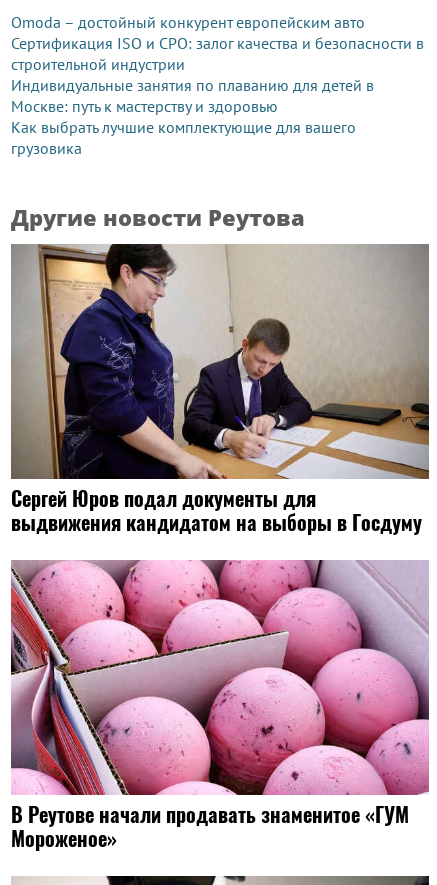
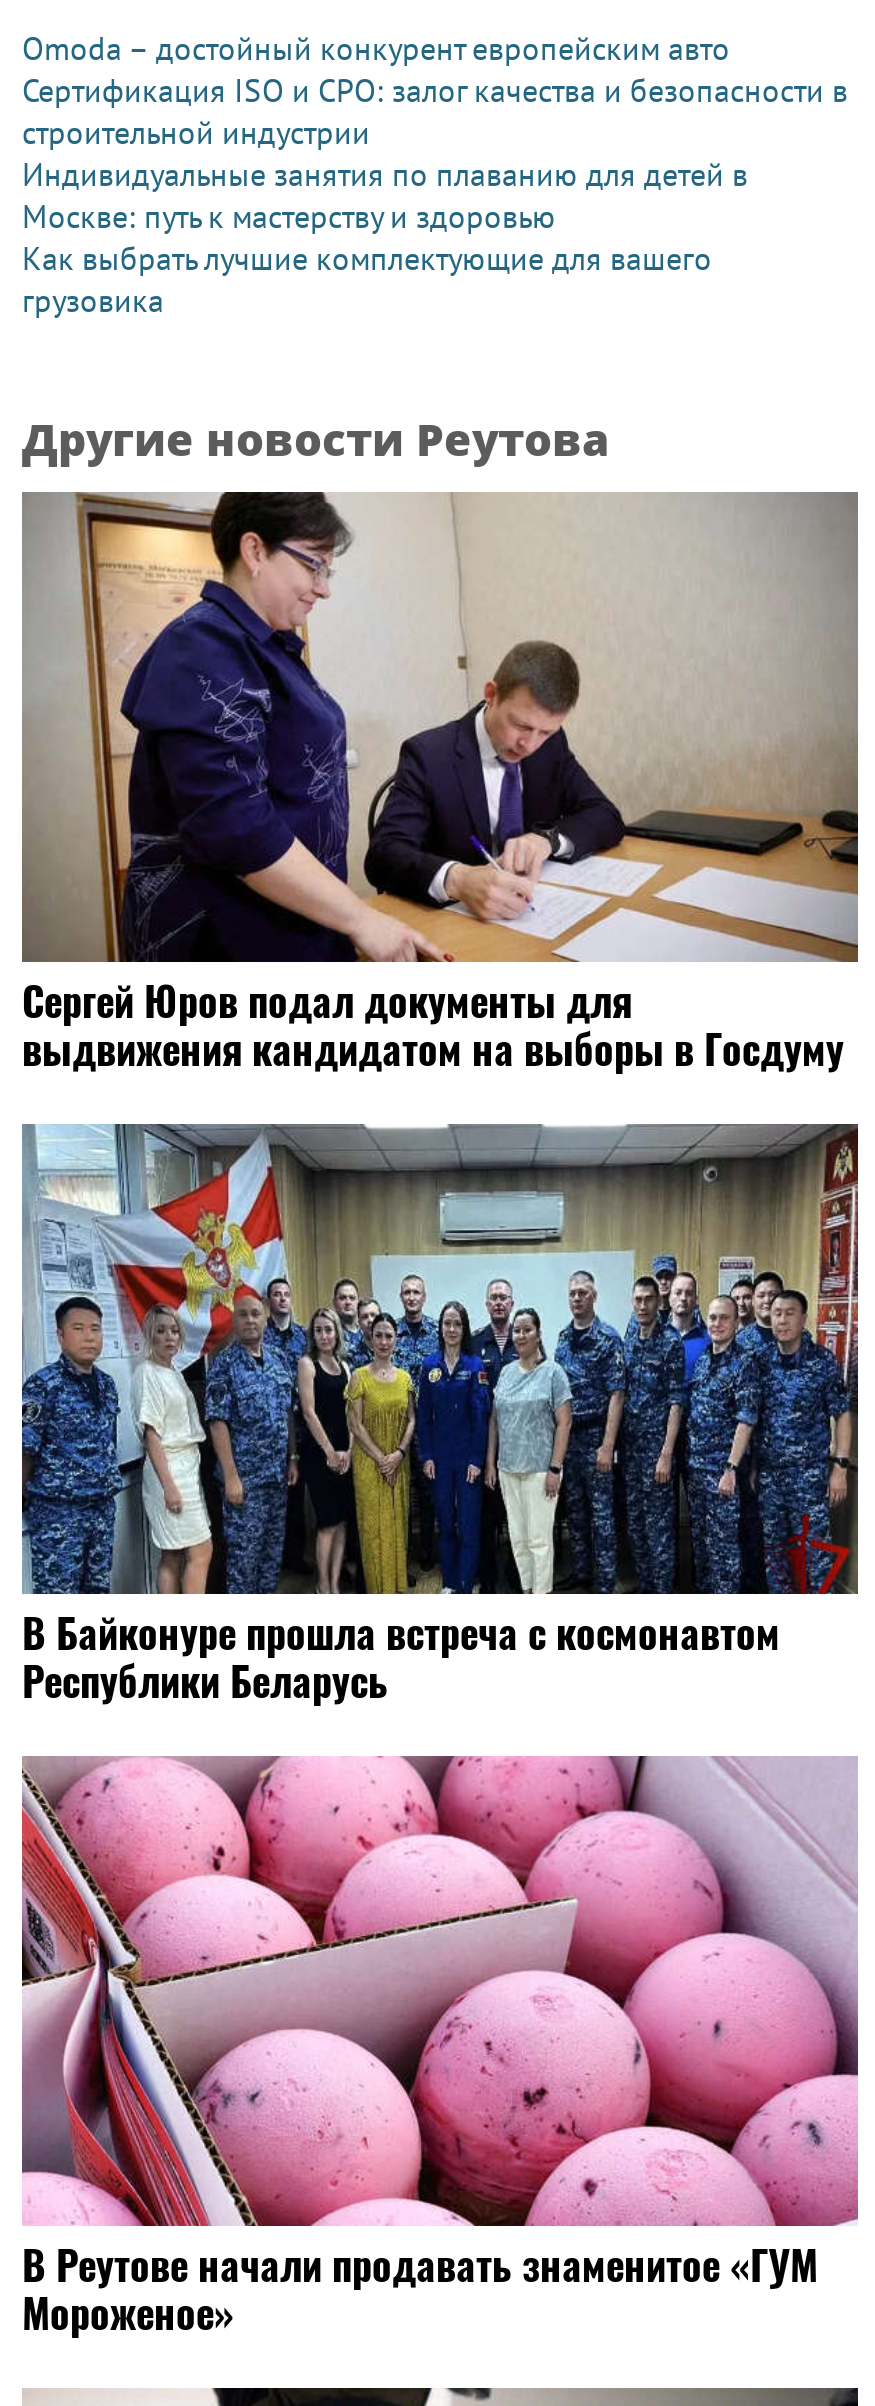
+ [image]
+ В Байконуре прошла встреча с космонавтом
+ Республики Беларусь
